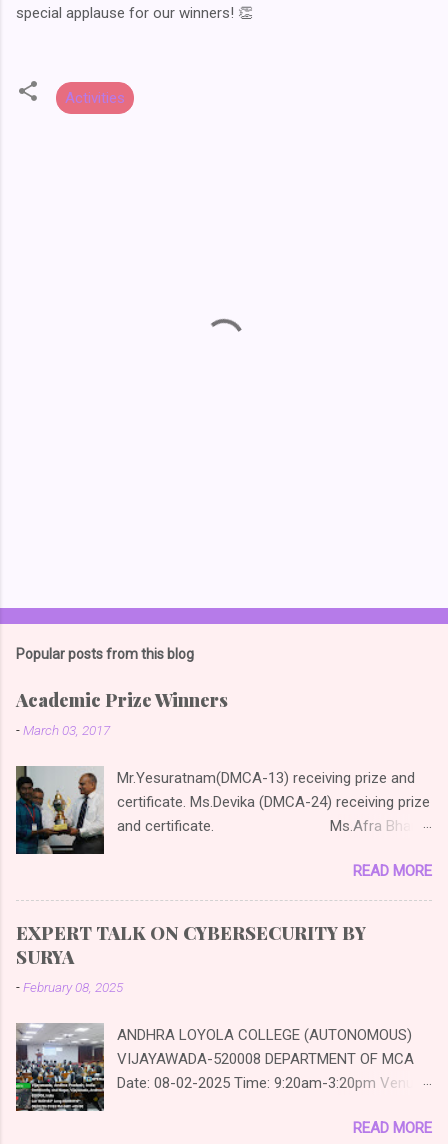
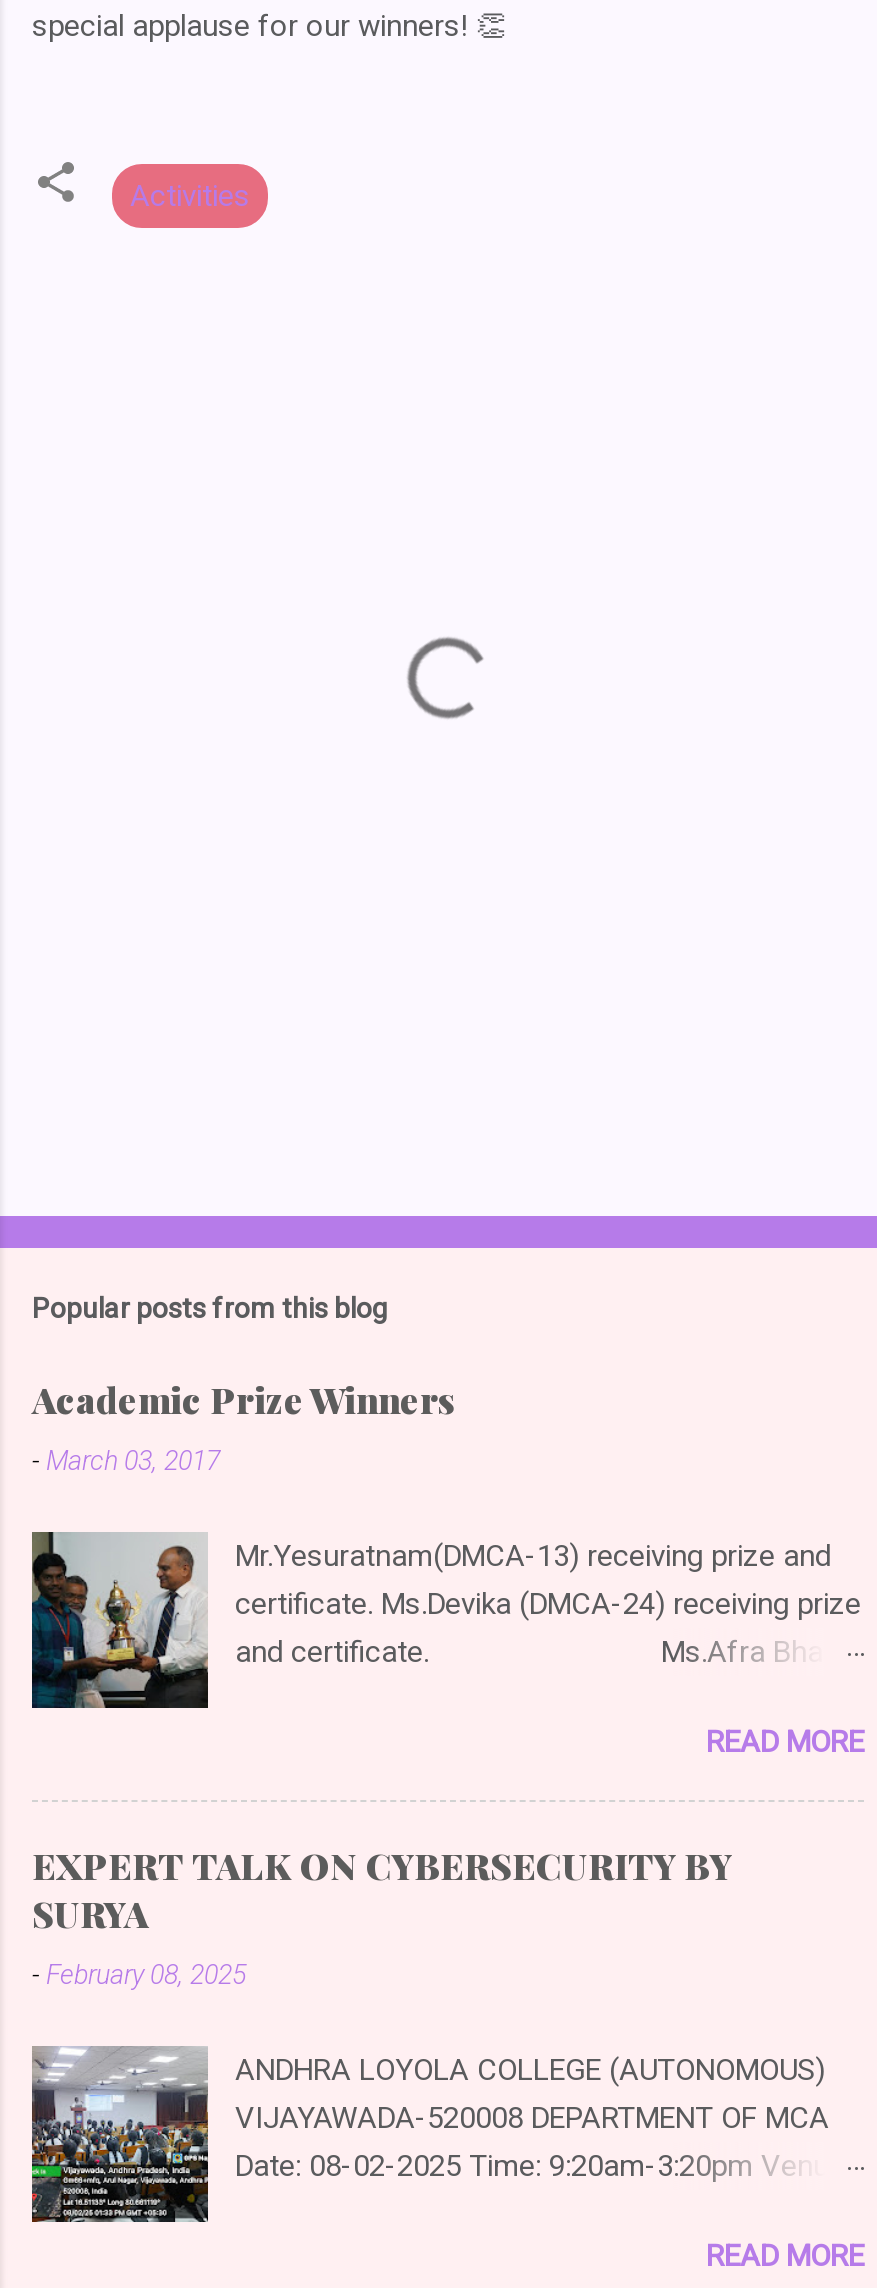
+ [image]
